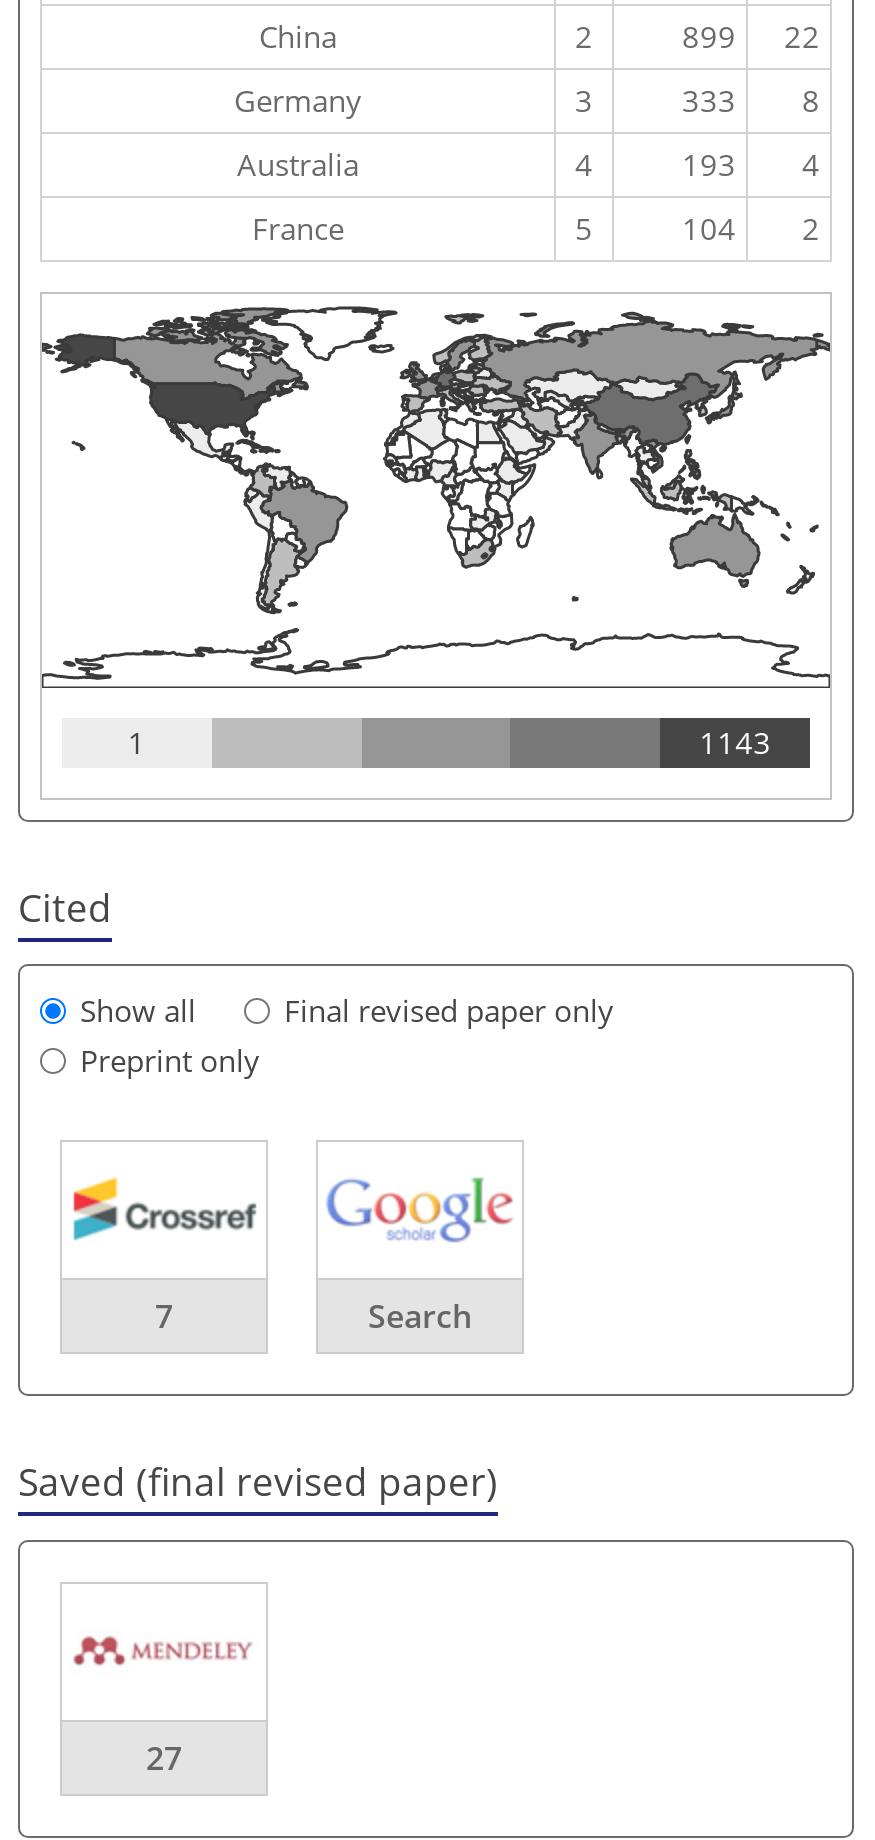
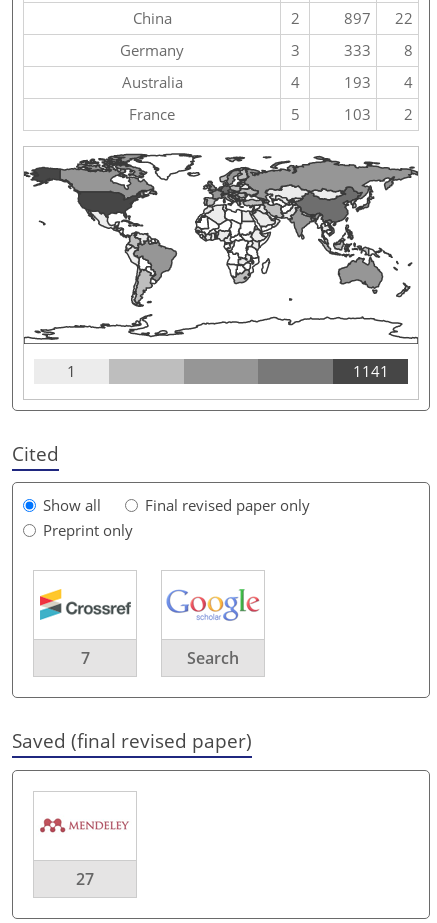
- 899 22
+ 897 22

- 104 2
+ 103 2

- 1143
+ 1141
